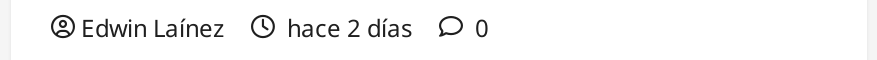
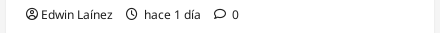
- Edwin Laínez hace 2 días 0
+ Edwin Laínez hace 1 día 0
